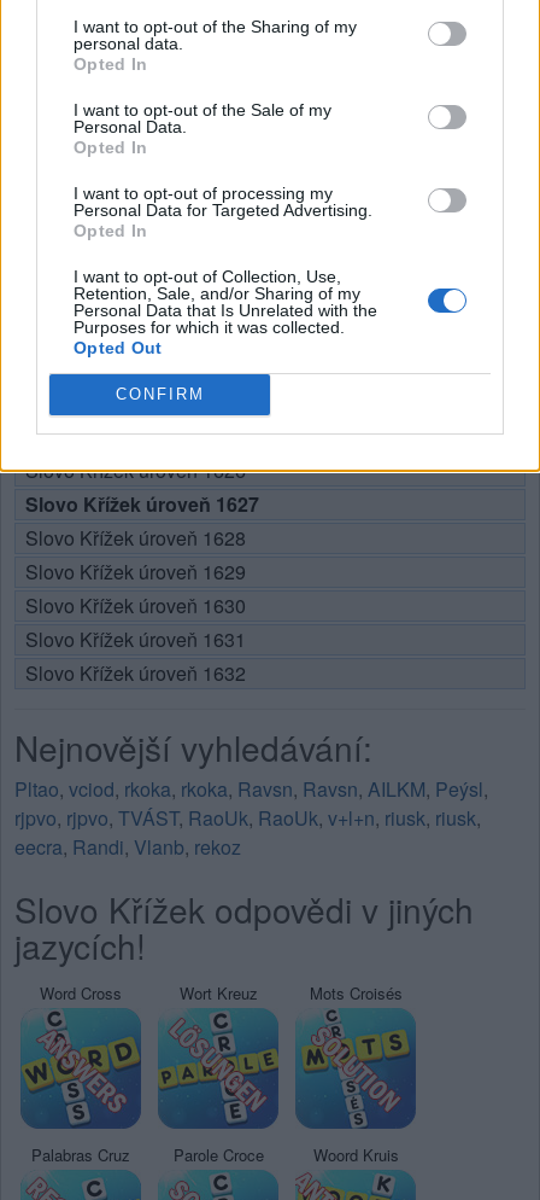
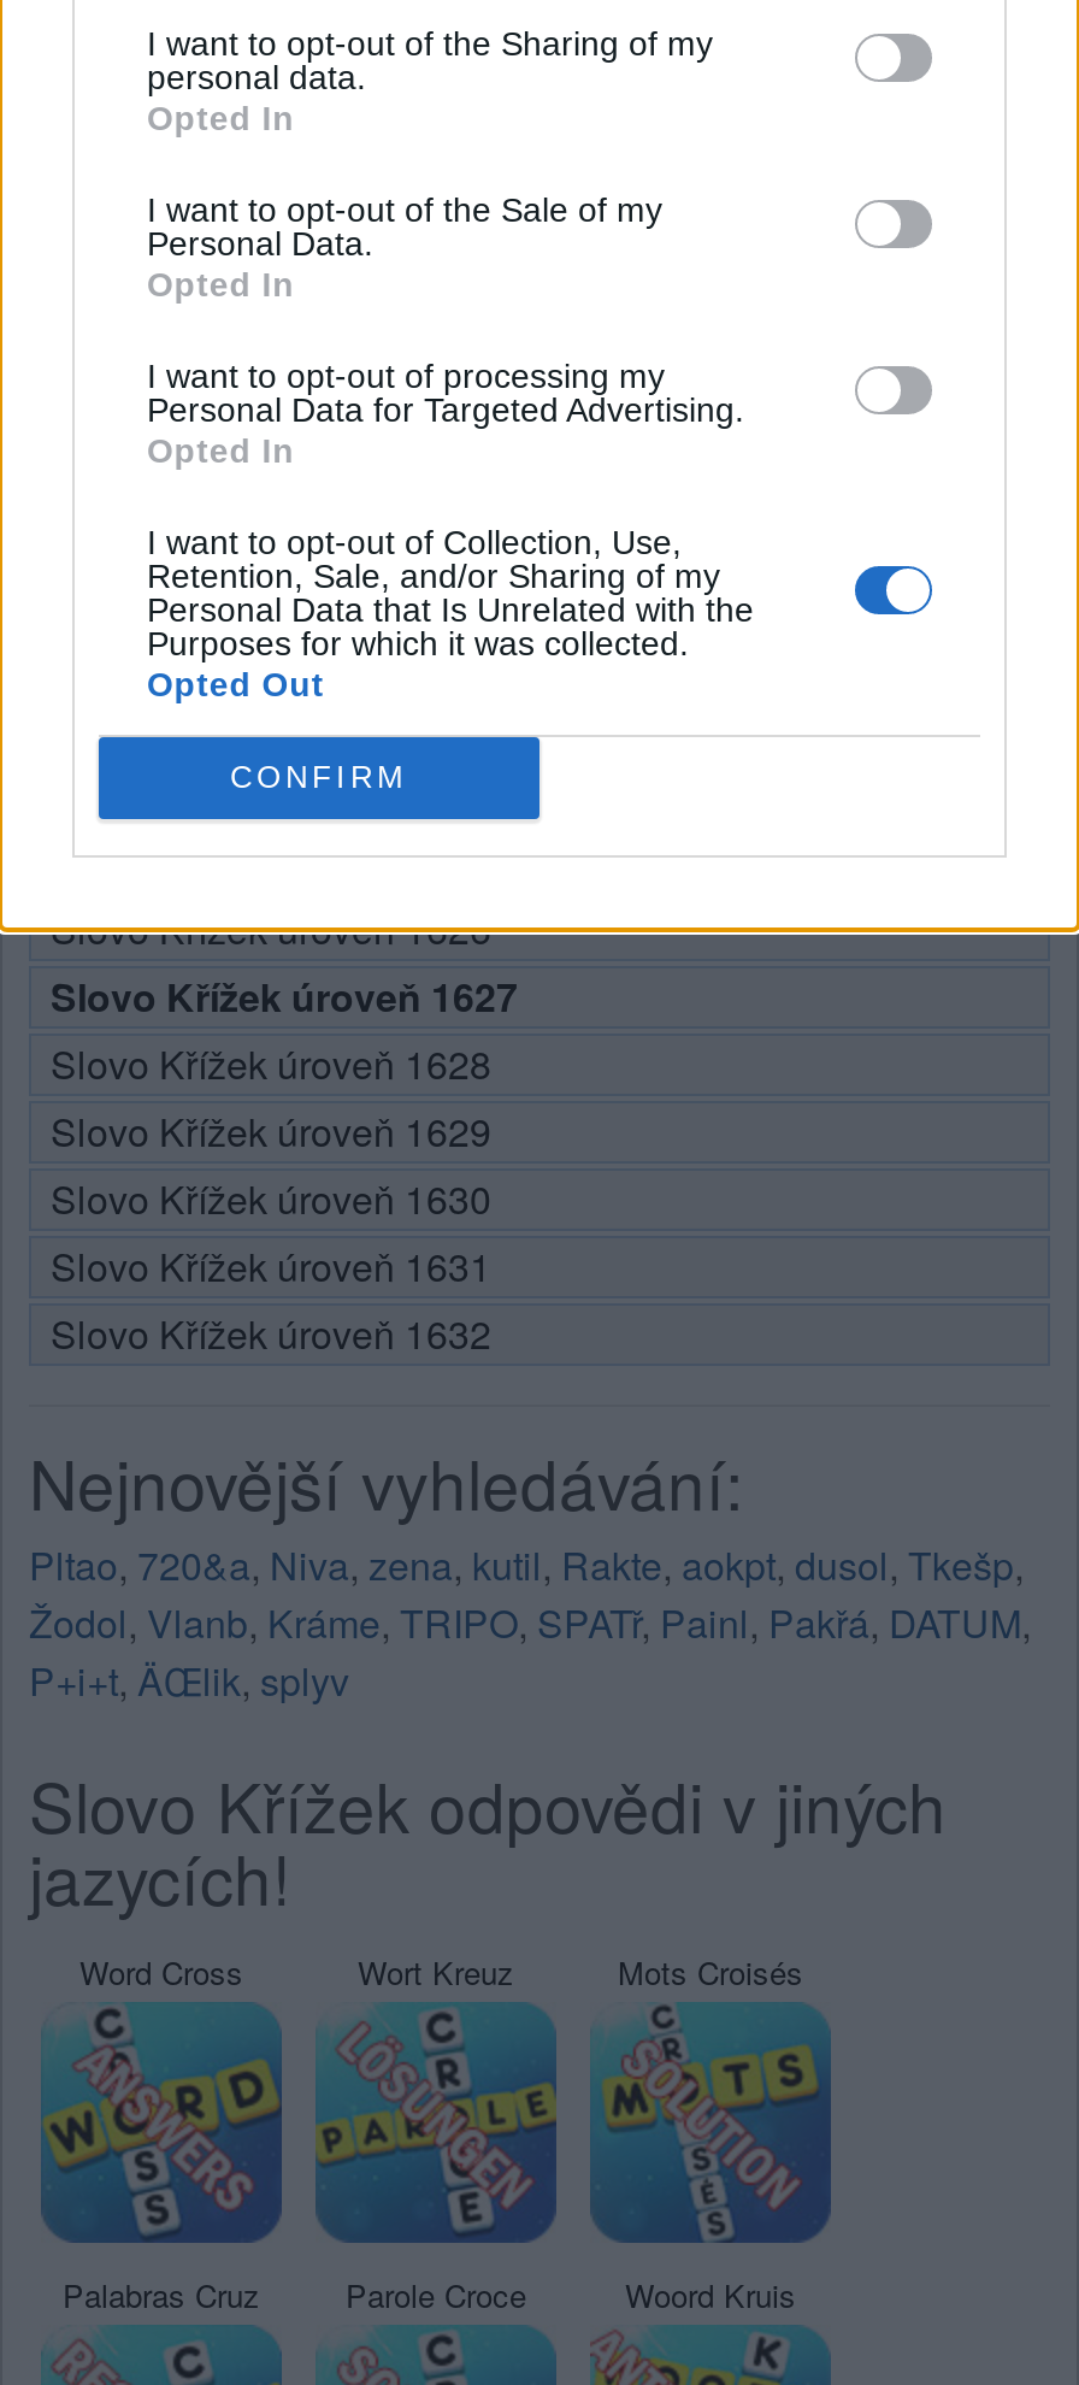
- Pltao, vciod, rkoka, rkoka, Ravsn, Ravsn, AILKM, Peýsl,
- rjpvo, rjpvo, TVÁST, RaoUk, RaoUk, v+l+n, riusk, riusk,
- eecra, Randi, Vlanb, rekoz
+ Pltao, 720&a, Niva, zena, kutil, Rakte, aokpt, dusol, Tkešp,
+ Žodol, Vlanb, Kráme, TRIPO, SPATř, Painl, Pakřá, DATUM,
+ P+i+t, ÄŒlik, splyv
